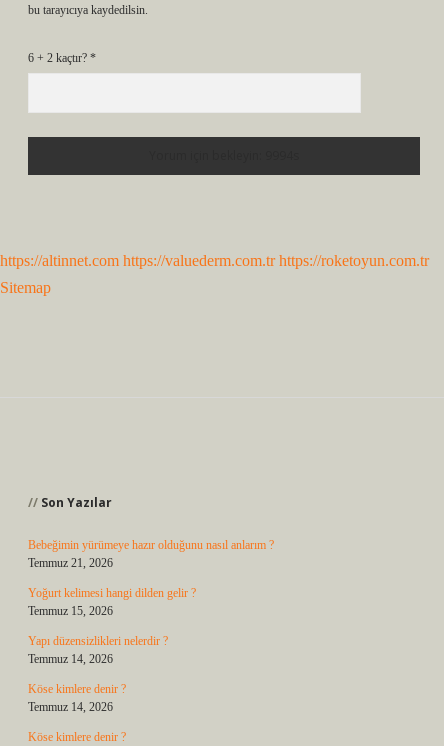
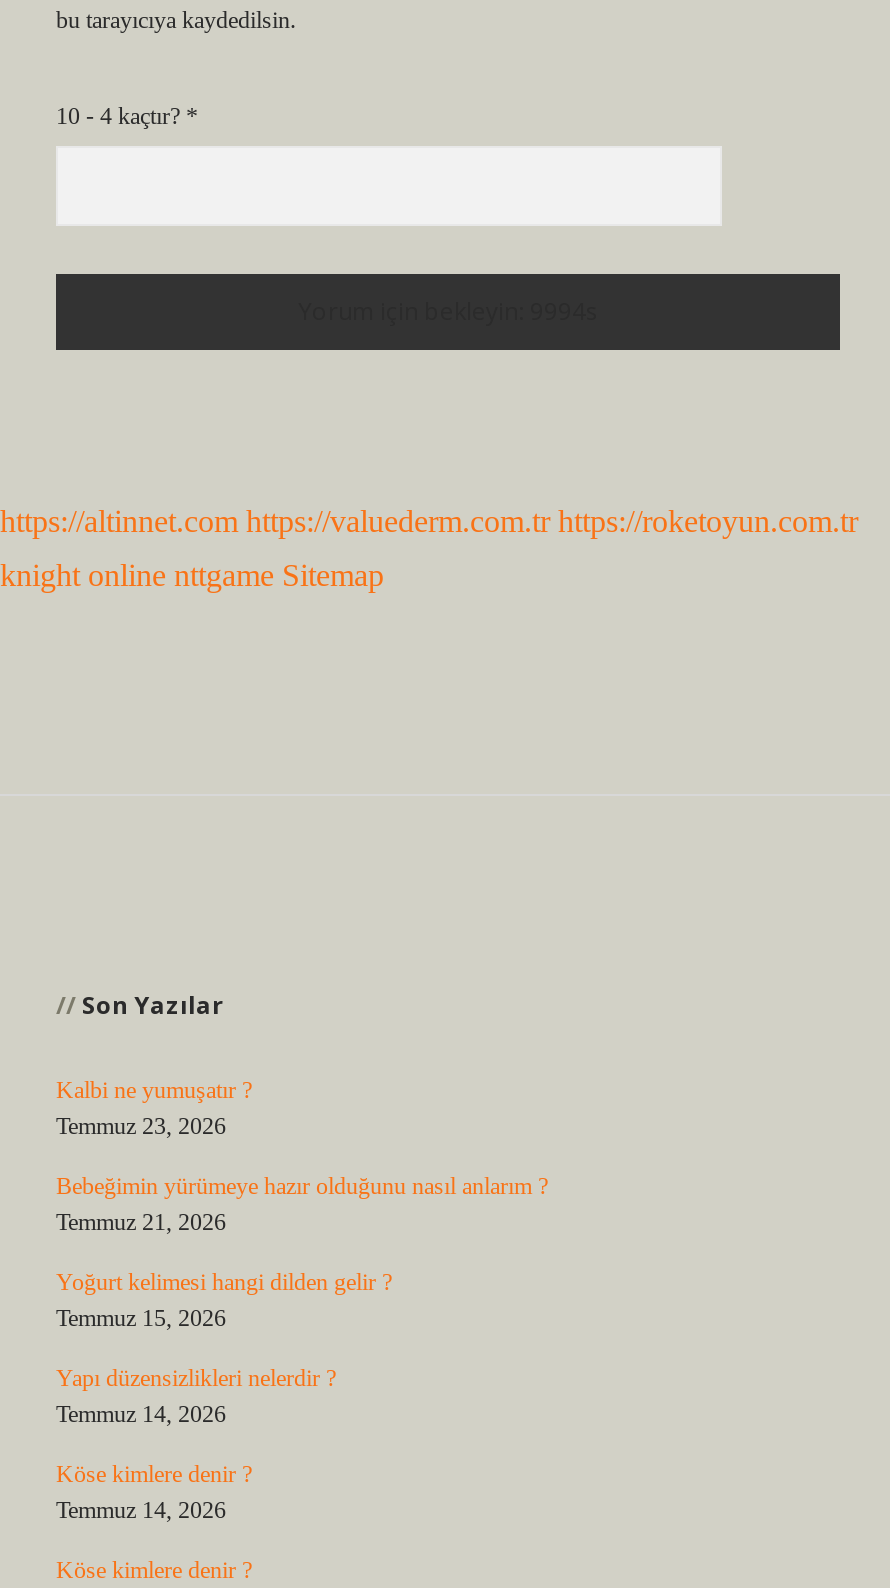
- 6 + 2 kaçtır? *
+ 10 - 4 kaçtır? *

- Sitemap
+ knight online nttgame Sitemap

+ Kalbi ne yumuşatır ?
+ Temmuz 23, 2026
